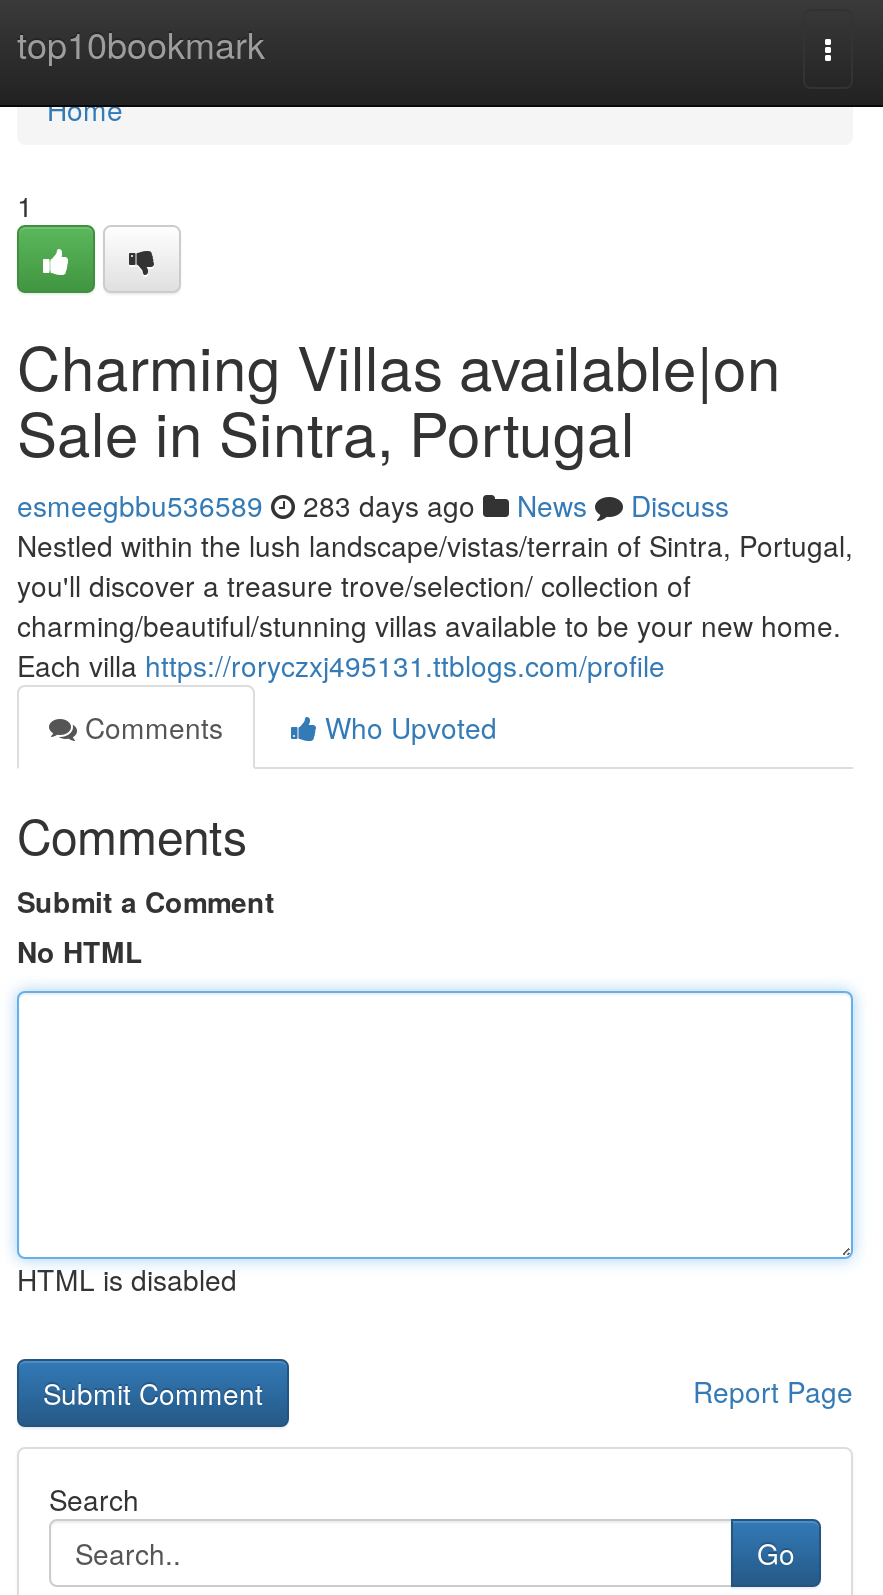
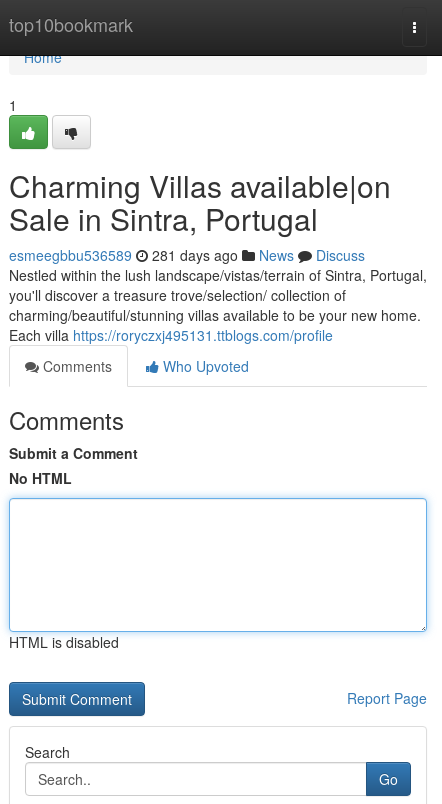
- esmeegbbu536589 283 days ago News Discuss
+ esmeegbbu536589 281 days ago News Discuss
